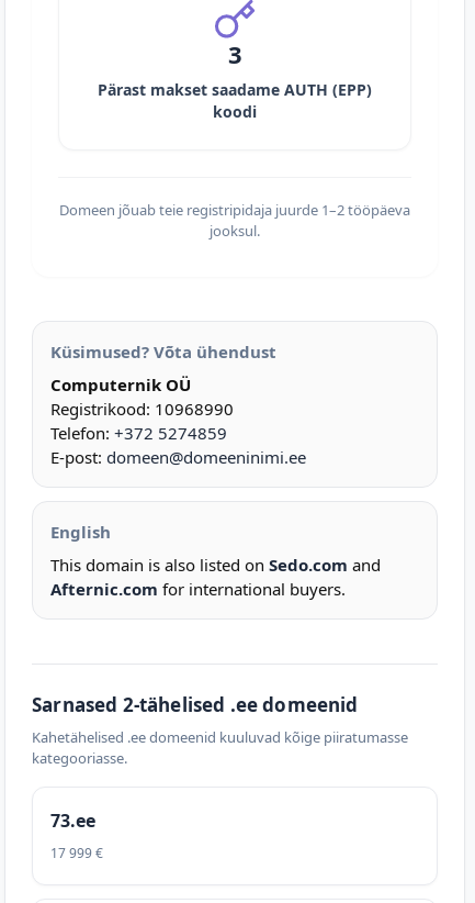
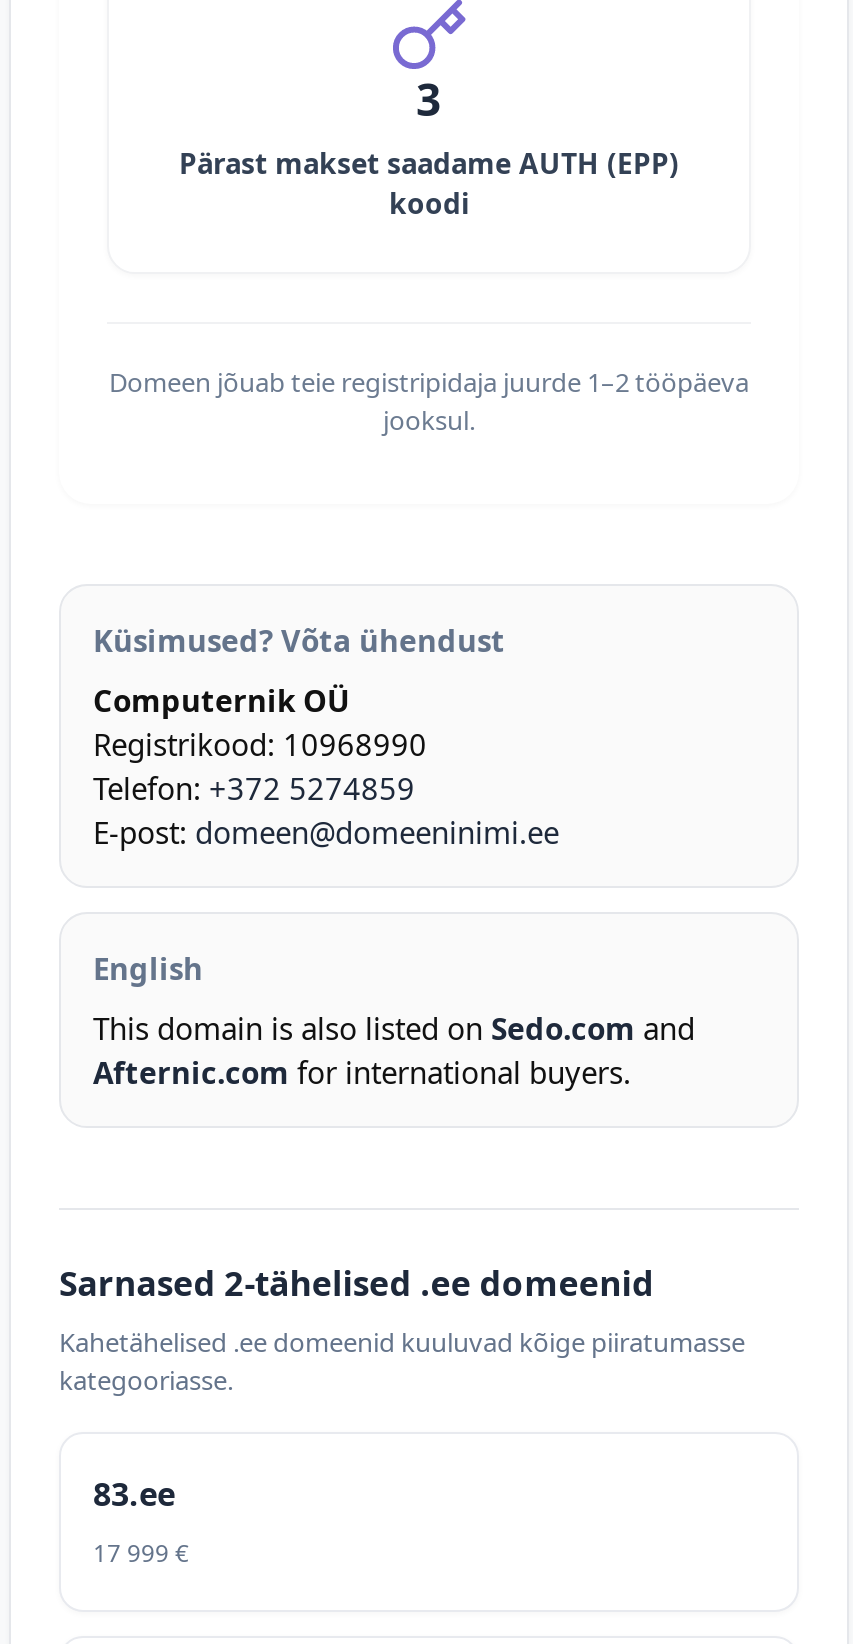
- 73.ee
+ 83.ee
